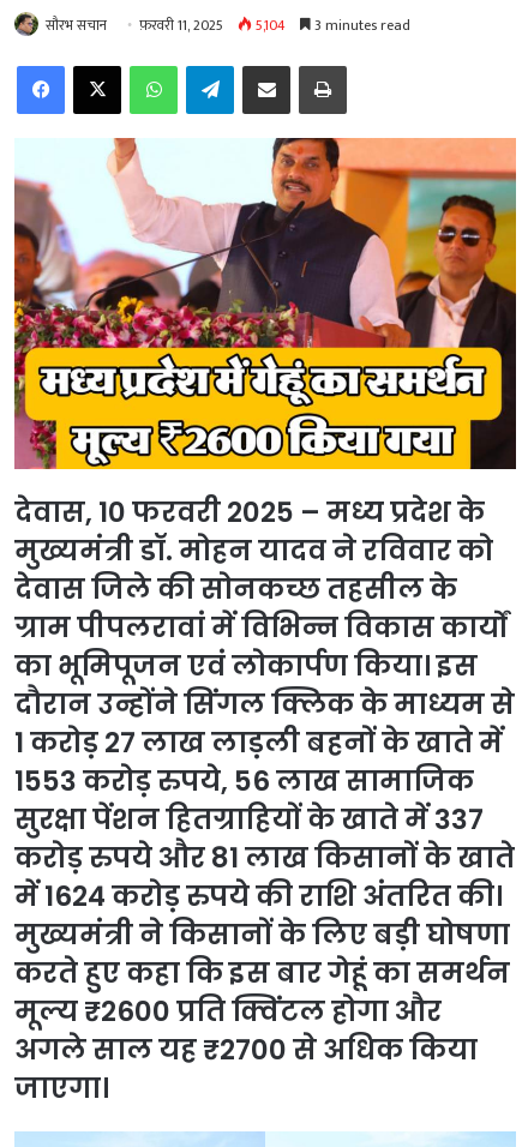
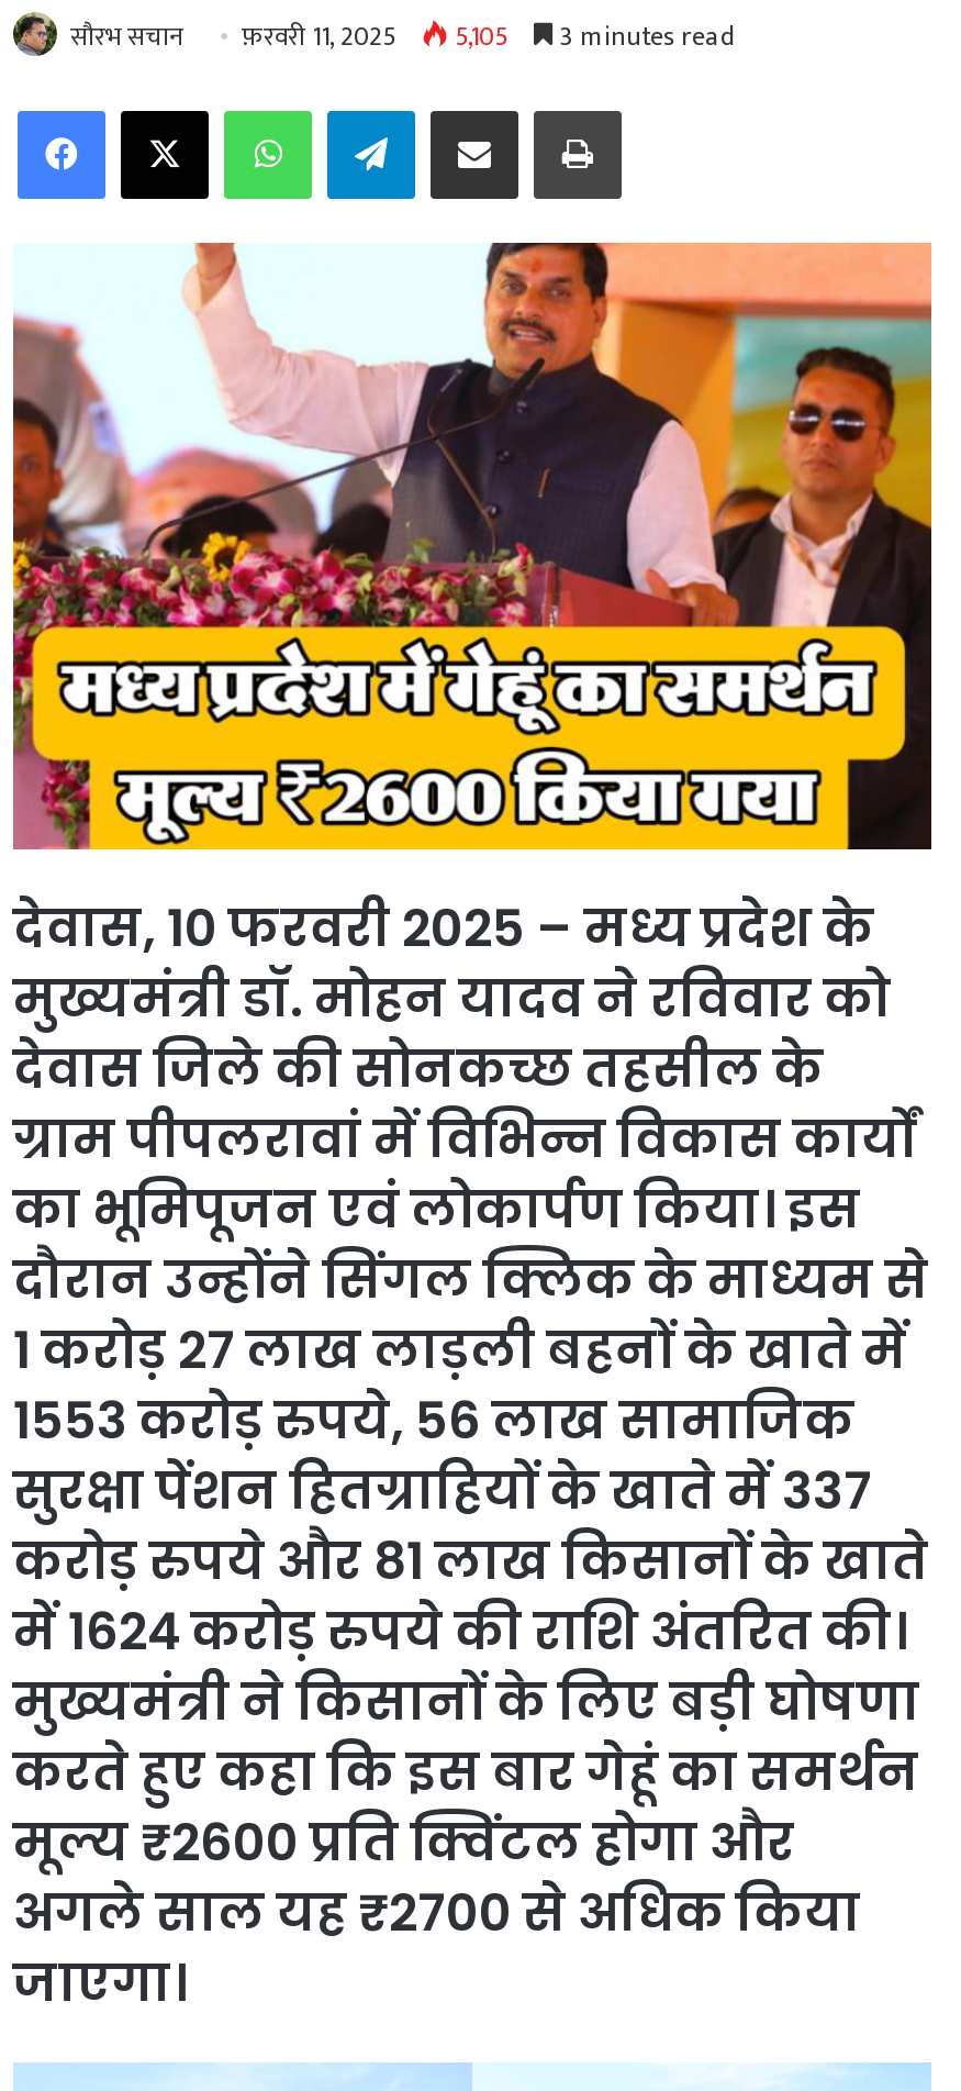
- सौरभ सचान फ़रवरी 11, 2025 5,104 3 minutes read
+ सौरभ सचान फ़रवरी 11, 2025 5,105 3 minutes read
